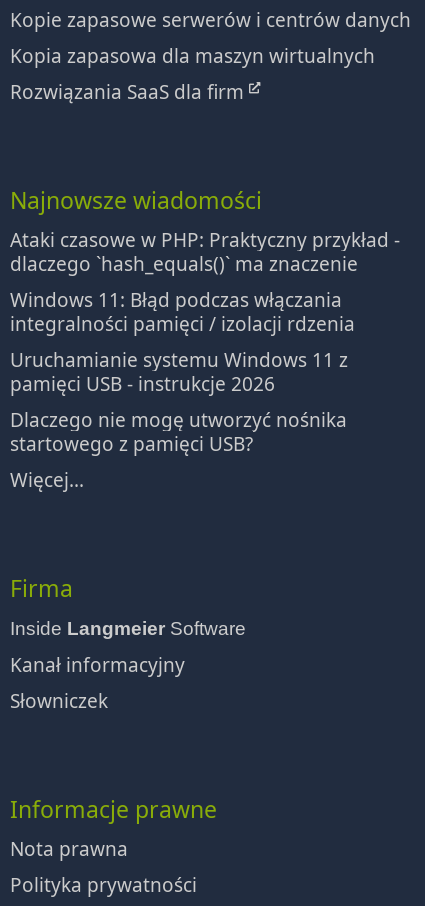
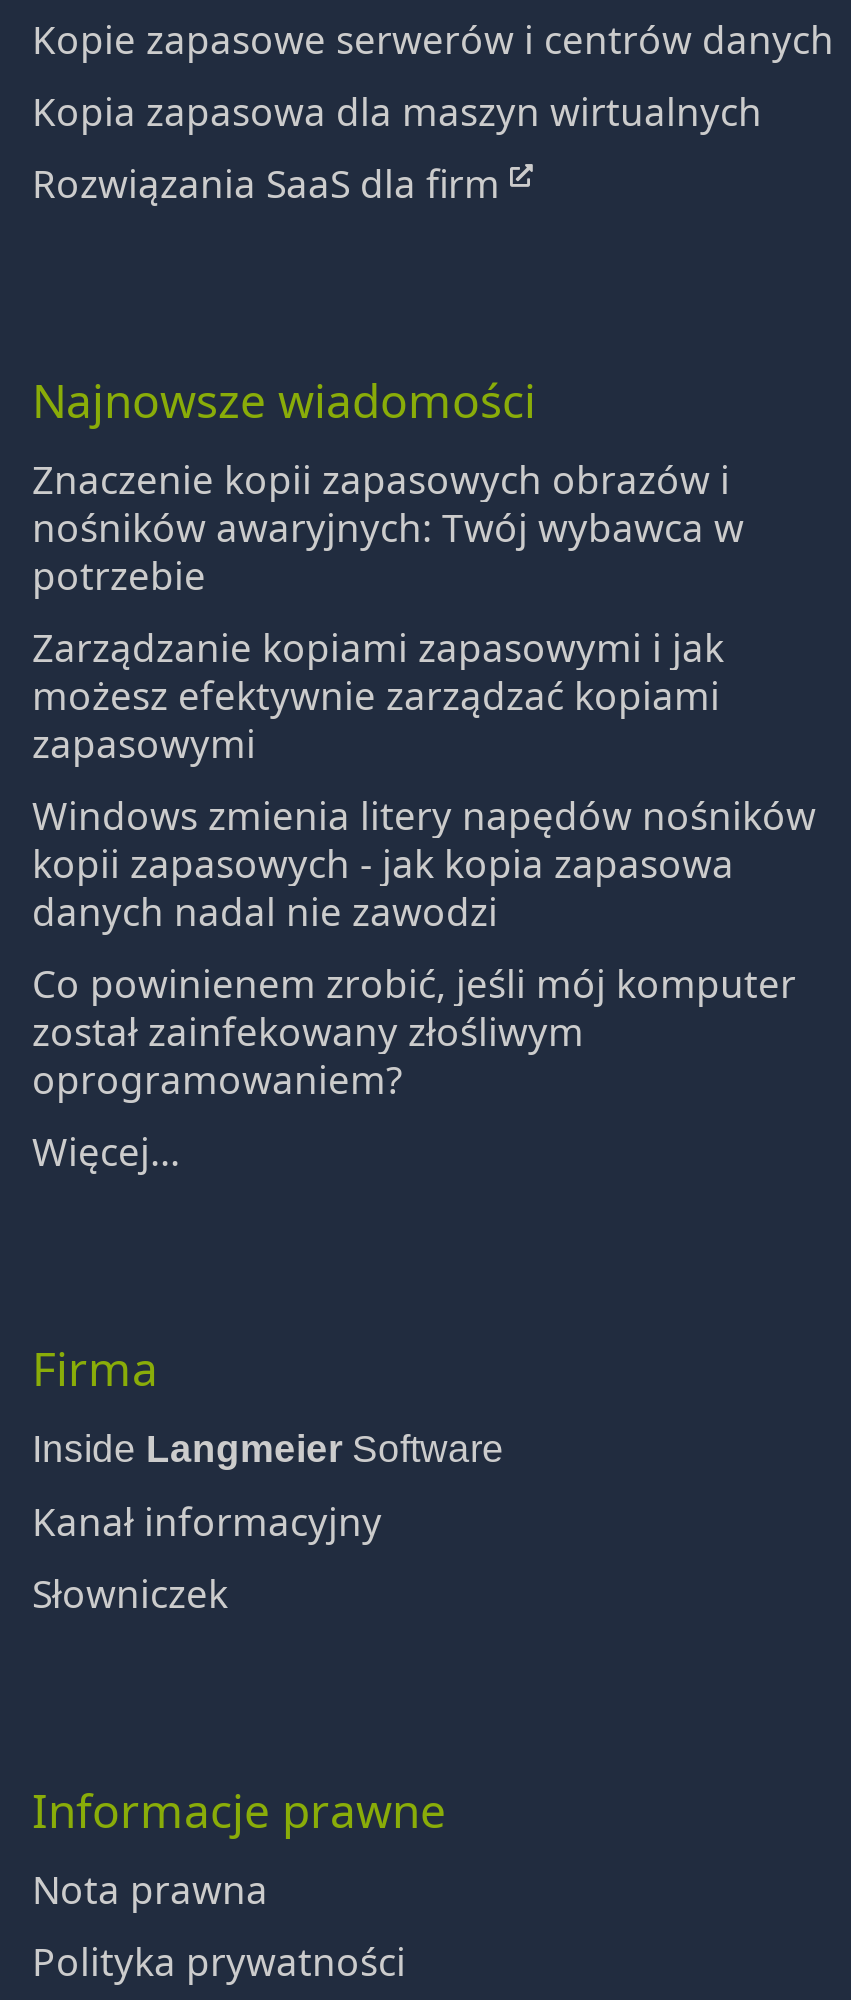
- Ataki czasowe w PHP: Praktyczny przykład -
- dlaczego `hash_equals()` ma znaczenie
- Windows 11: Błąd podczas włączania
- integralności pamięci / izolacji rdzenia
- Uruchamianie systemu Windows 11 z
- pamięci USB - instrukcje 2026
- Dlaczego nie mogę utworzyć nośnika
- startowego z pamięci USB?
+ Znaczenie kopii zapasowych obrazów i
+ nośników awaryjnych: Twój wybawca w
+ potrzebie
+ Zarządzanie kopiami zapasowymi i jak
+ możesz efektywnie zarządzać kopiami
+ zapasowymi
+ Windows zmienia litery napędów nośników
+ kopii zapasowych - jak kopia zapasowa
+ danych nadal nie zawodzi
+ Co powinienem zrobić, jeśli mój komputer
+ został zainfekowany złośliwym
+ oprogramowaniem?
